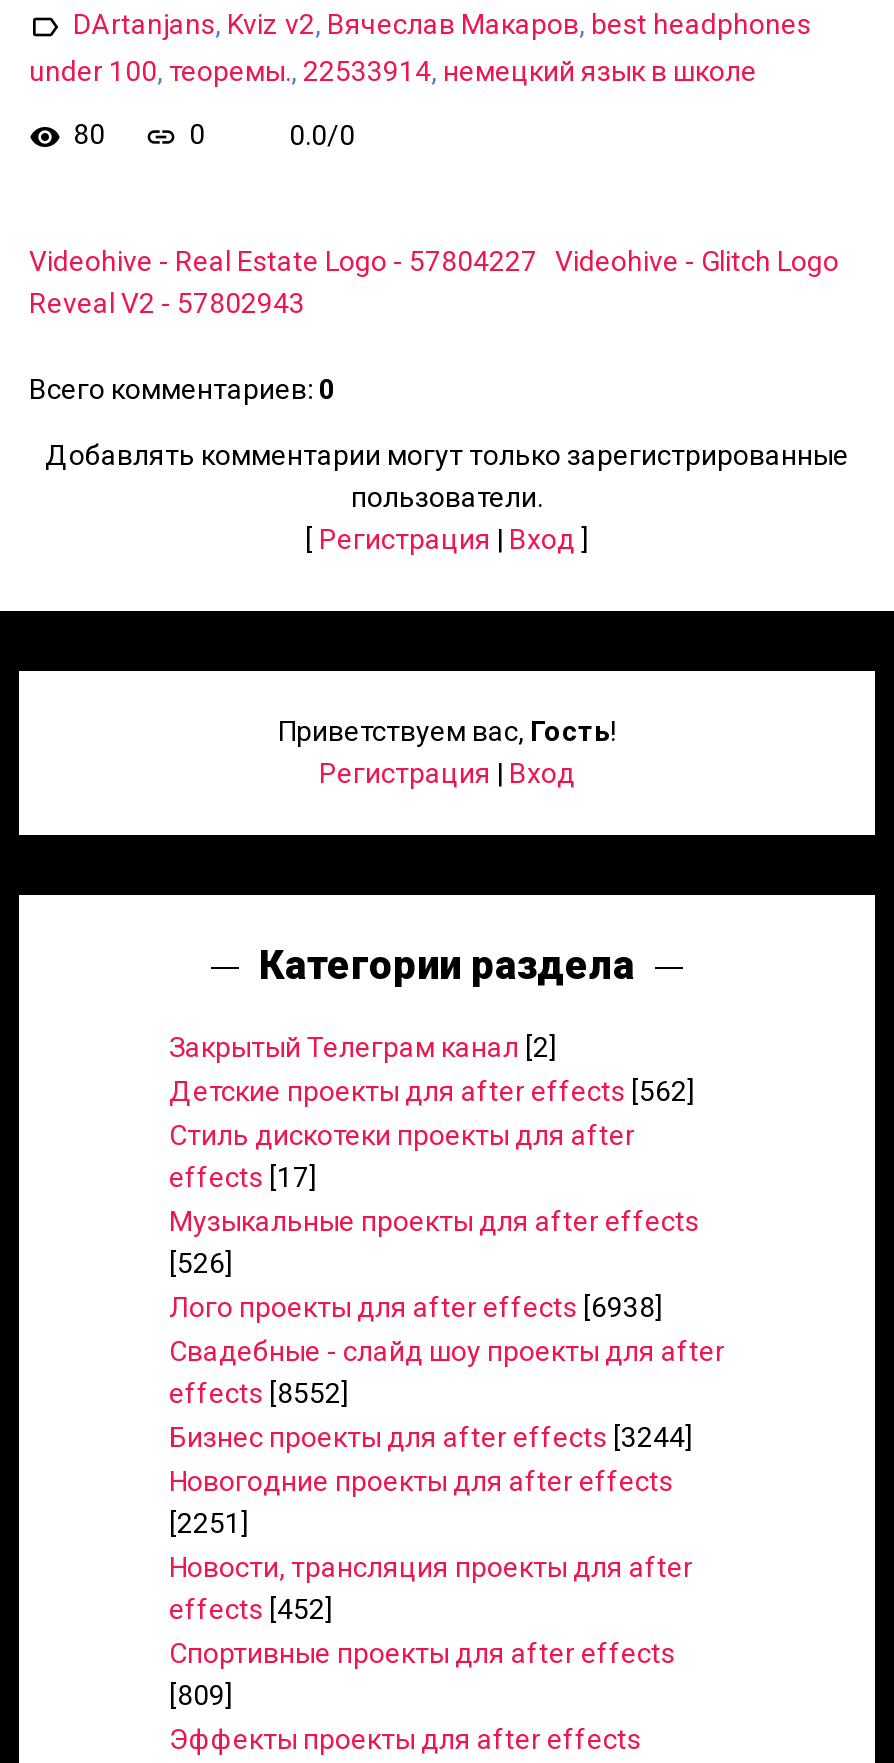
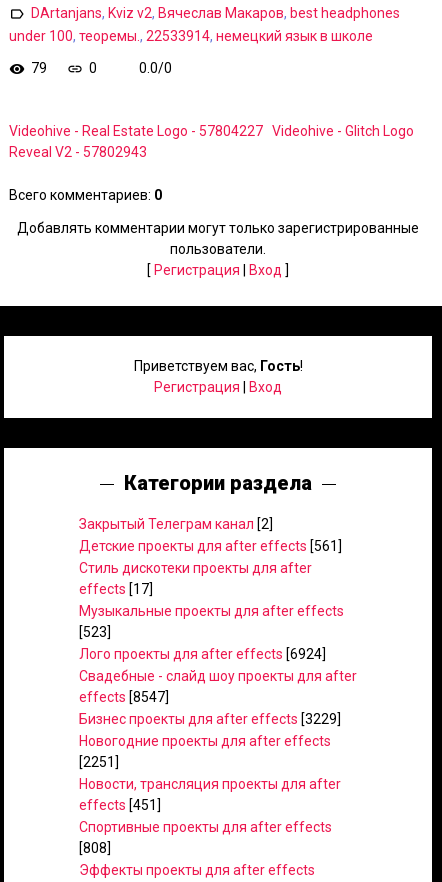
- 80
+ 79

- Детские проекты для after effects [562]
+ Детские проекты для after effects [561]

- [526]
+ [523]

- Лого проекты для after effects [6938]
+ Лого проекты для after effects [6924]

- effects [8552]
+ effects [8547]

- Бизнес проекты для after effects [3244]
+ Бизнес проекты для after effects [3229]

- effects [452]
+ effects [451]

- [809]
+ [808]
